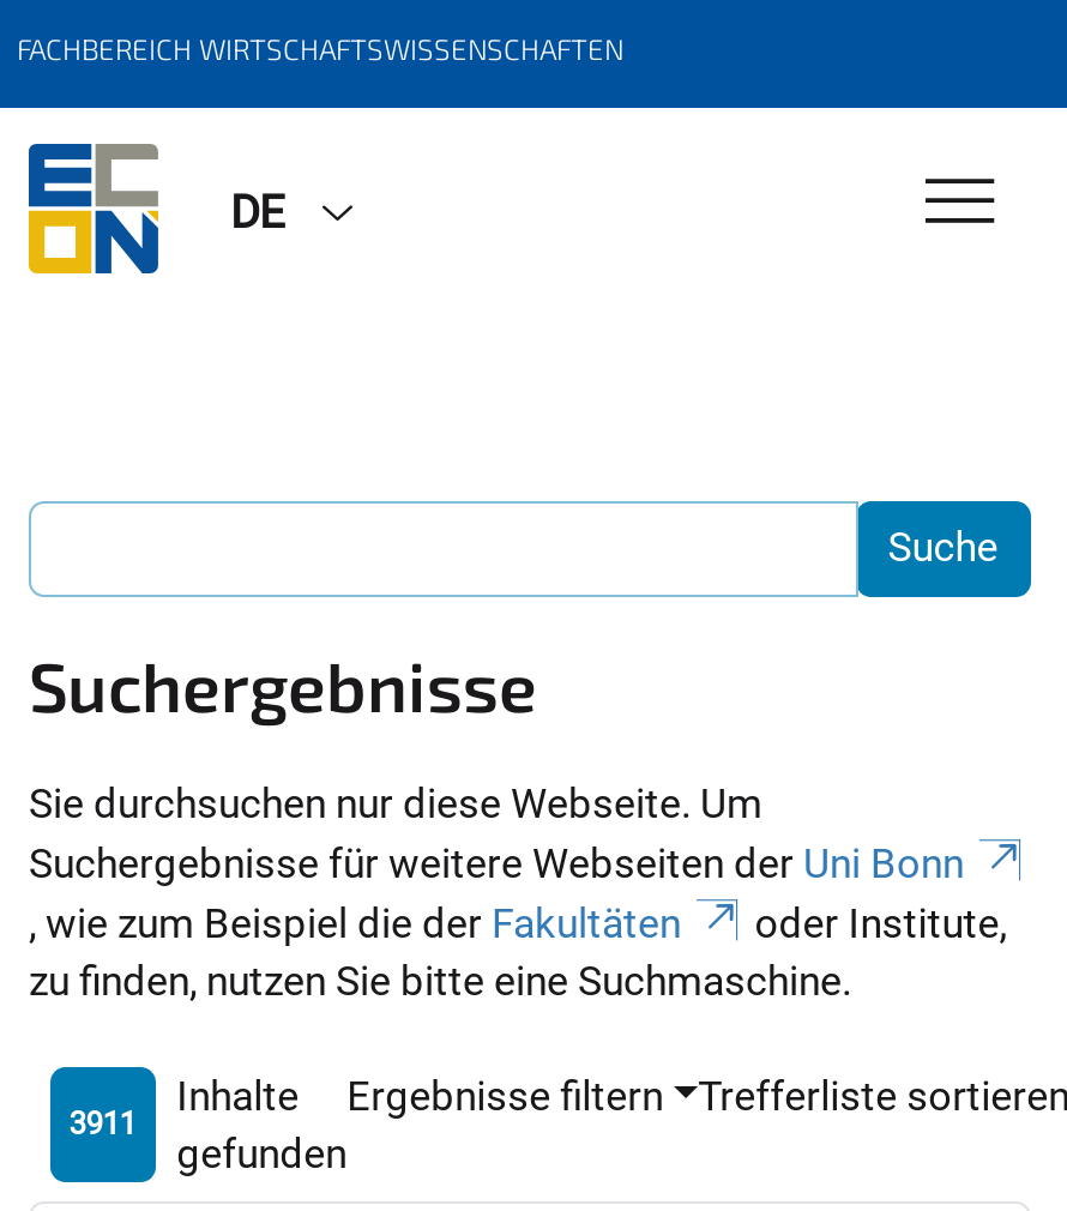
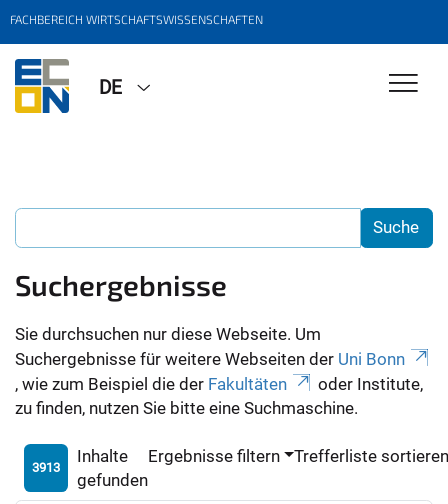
- 3911
+ 3913
